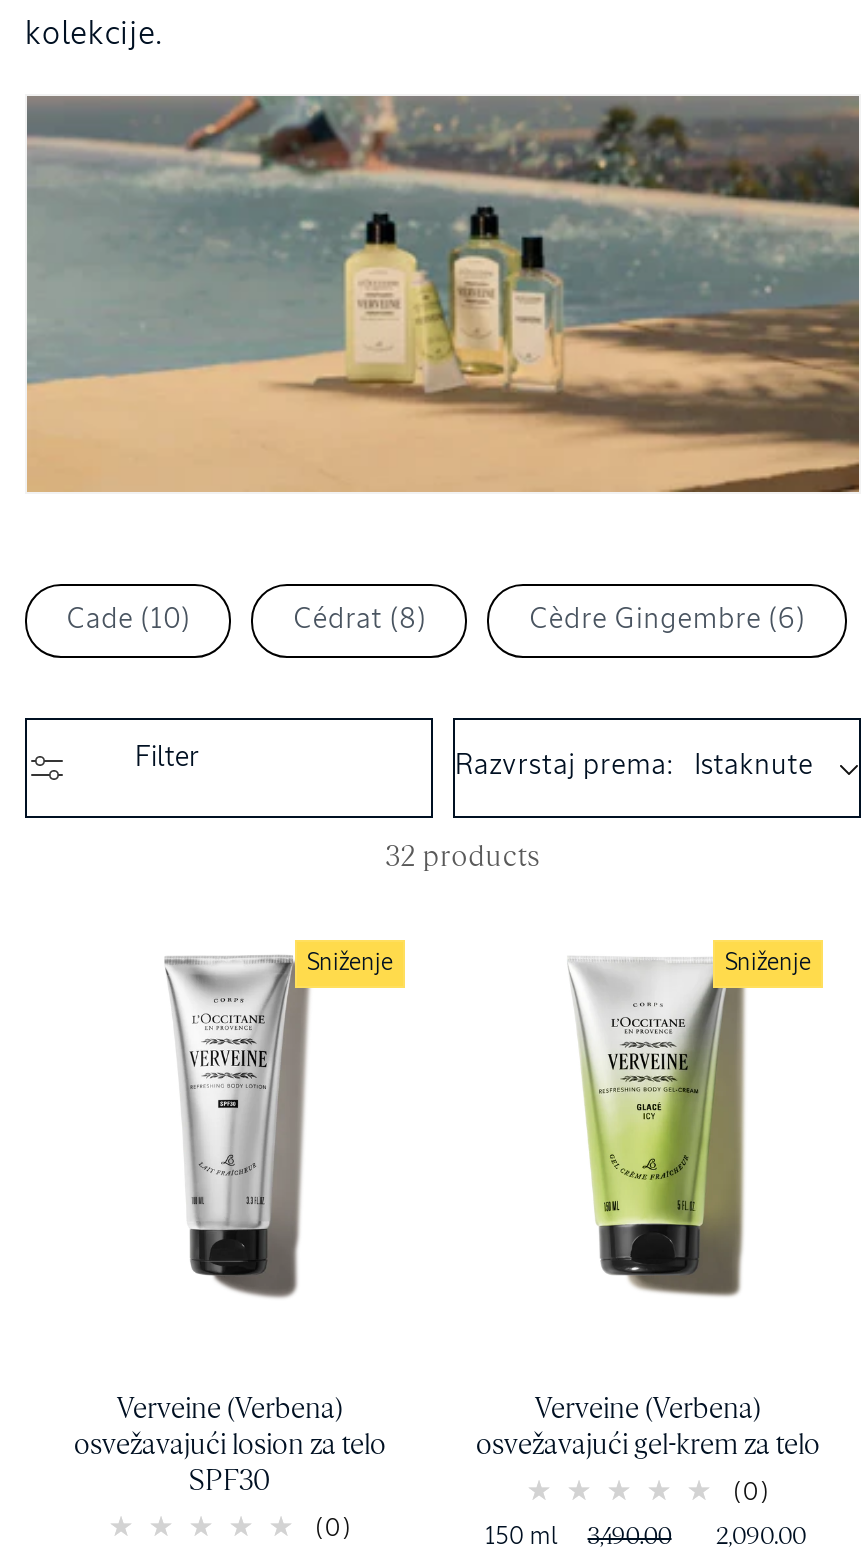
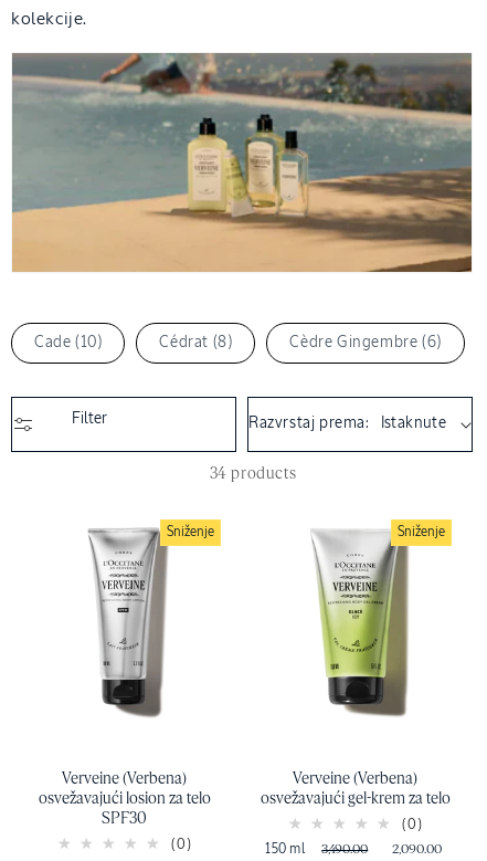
- 32 products
+ 34 products
